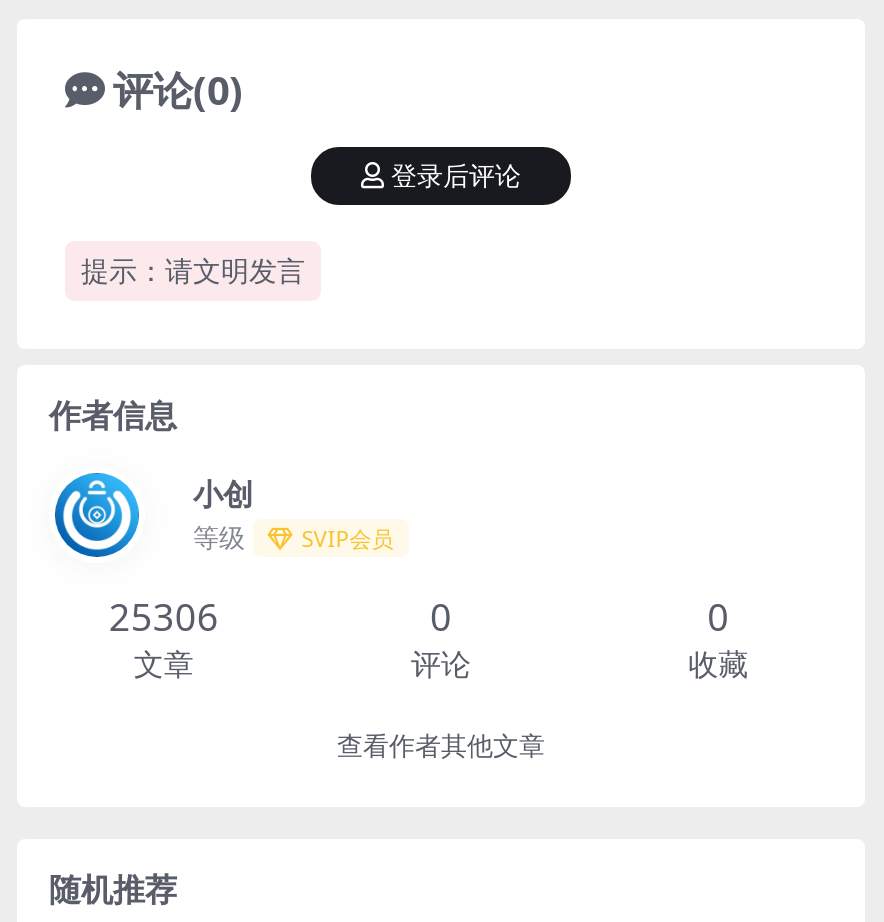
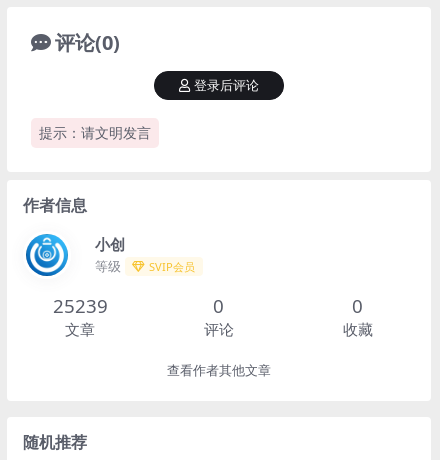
- 25306
+ 25239
